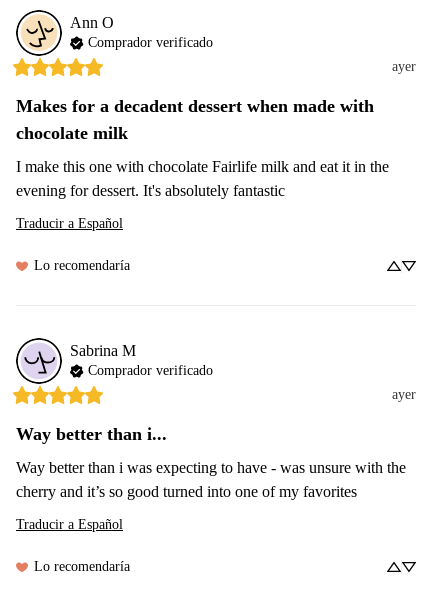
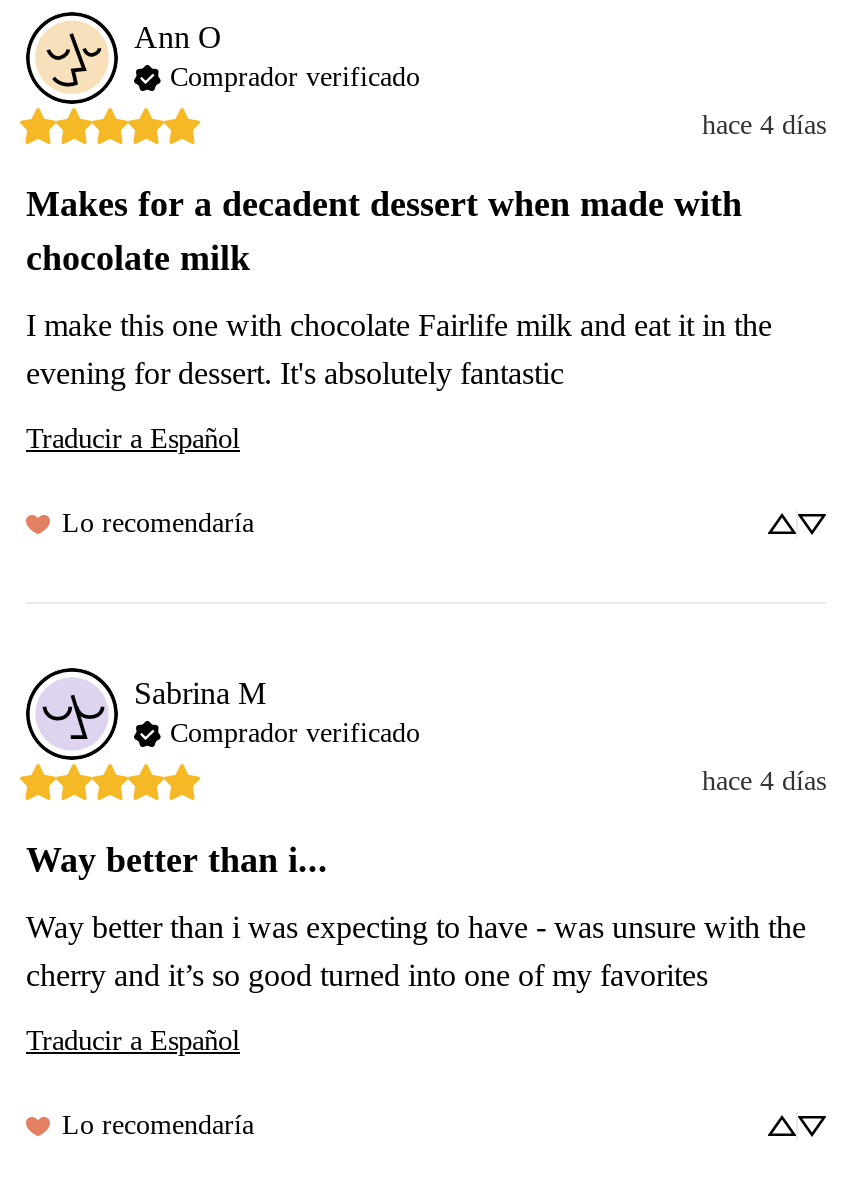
- ayer
+ hace 4 días

- ayer
+ hace 4 días
